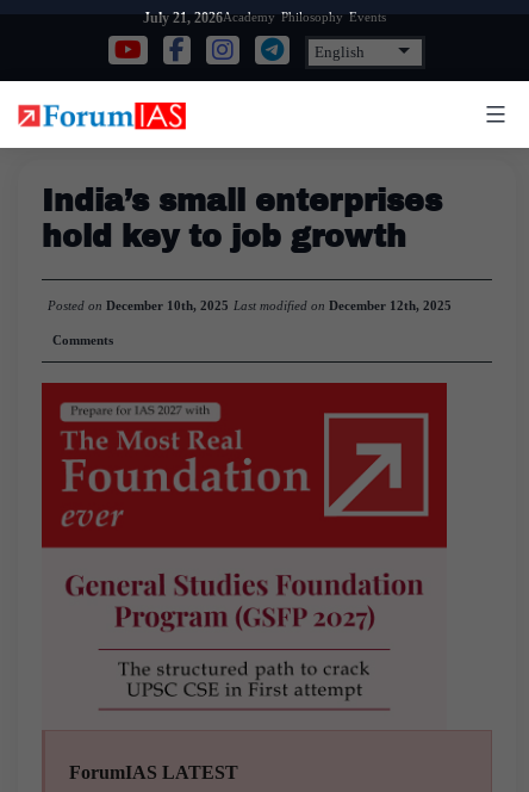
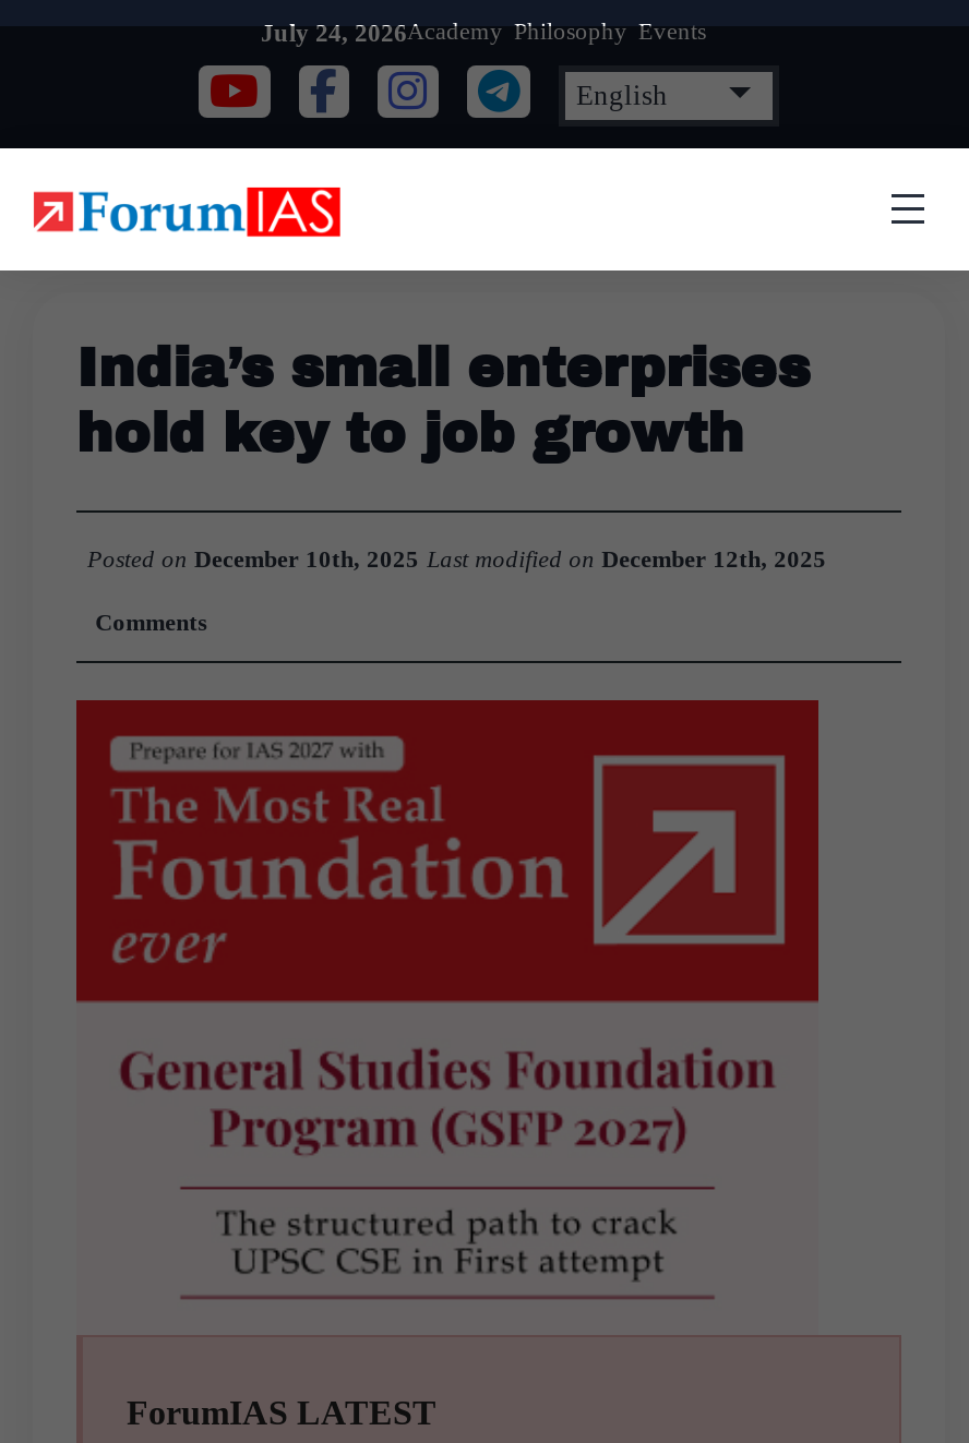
- July 21, 2026Academy Philosophy Events
+ July 24, 2026Academy Philosophy Events
